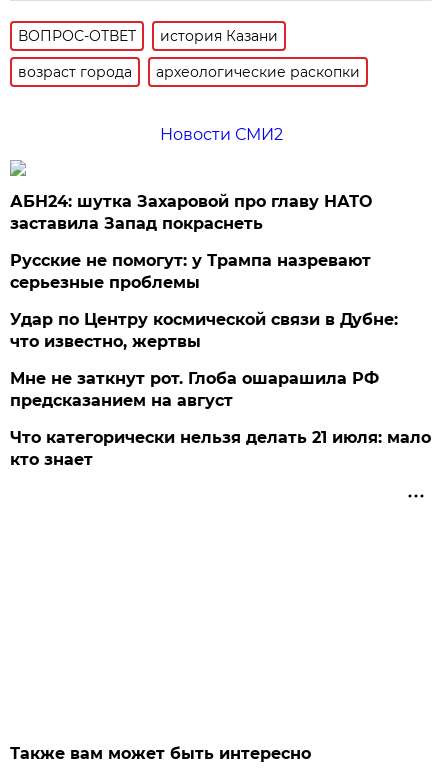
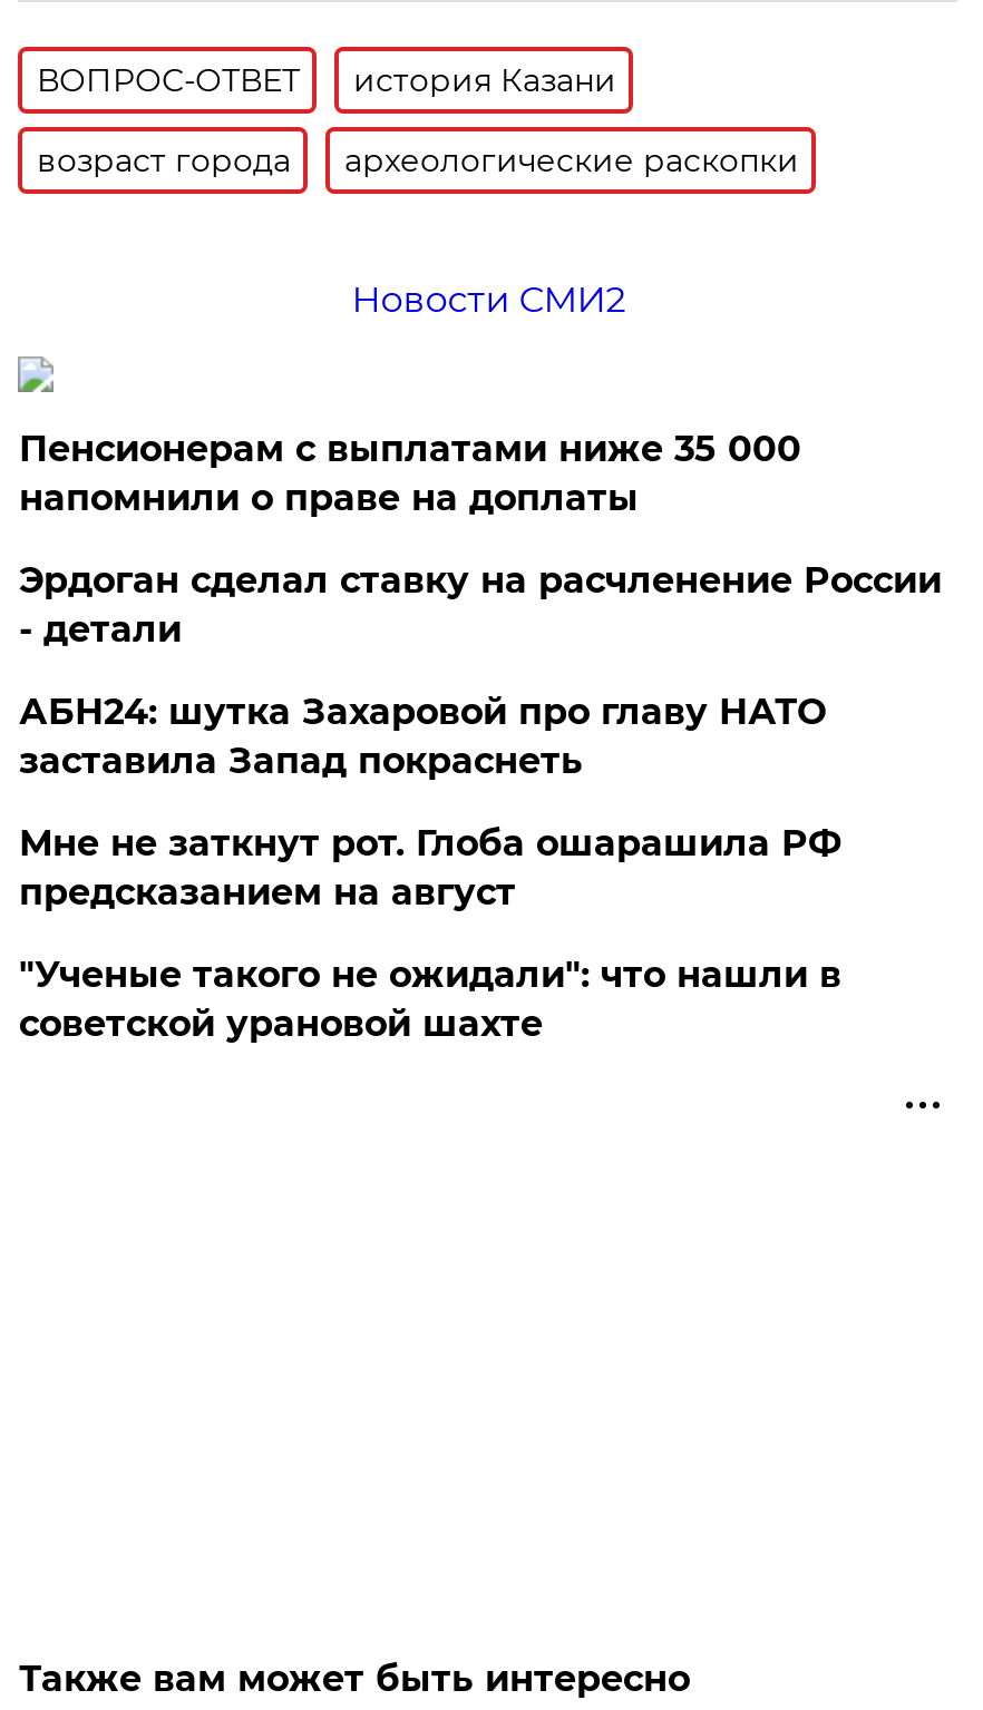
+ Пенсионерам с выплатами ниже 35 000
+ напомнили о праве на доплаты
+ Эрдоган сделал ставку на расчленение России
+ - детали

moved down: АБН24: шутка Захаровой про главу НАТО | заставила Запад покраснеть

- Русские не помогут: у Трампа назревают
- серьезные проблемы
- Удар по Центру космической связи в Дубне:
- что известно, жертвы

- Что категорически нельзя делать 21 июля: мало
- кто знает
+ "Ученые такого не ожидали": что нашли в
+ советской урановой шахте
